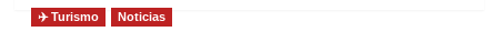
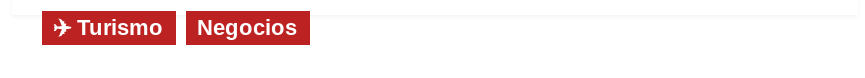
- Noticias
+ Negocios
